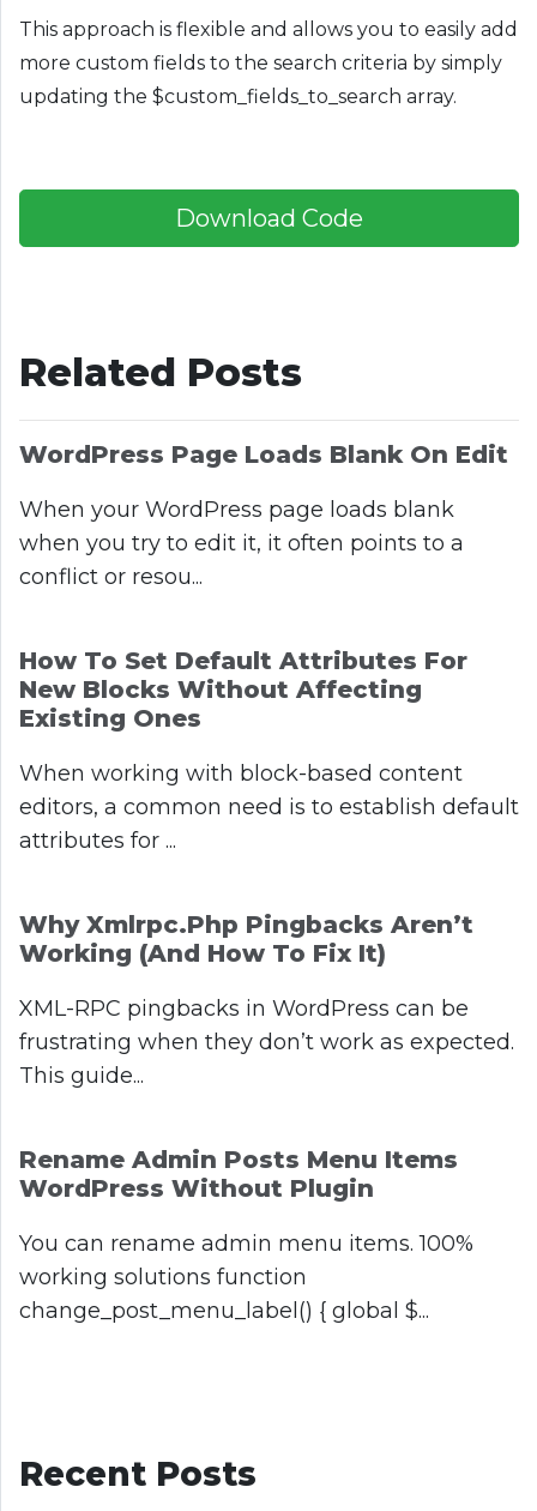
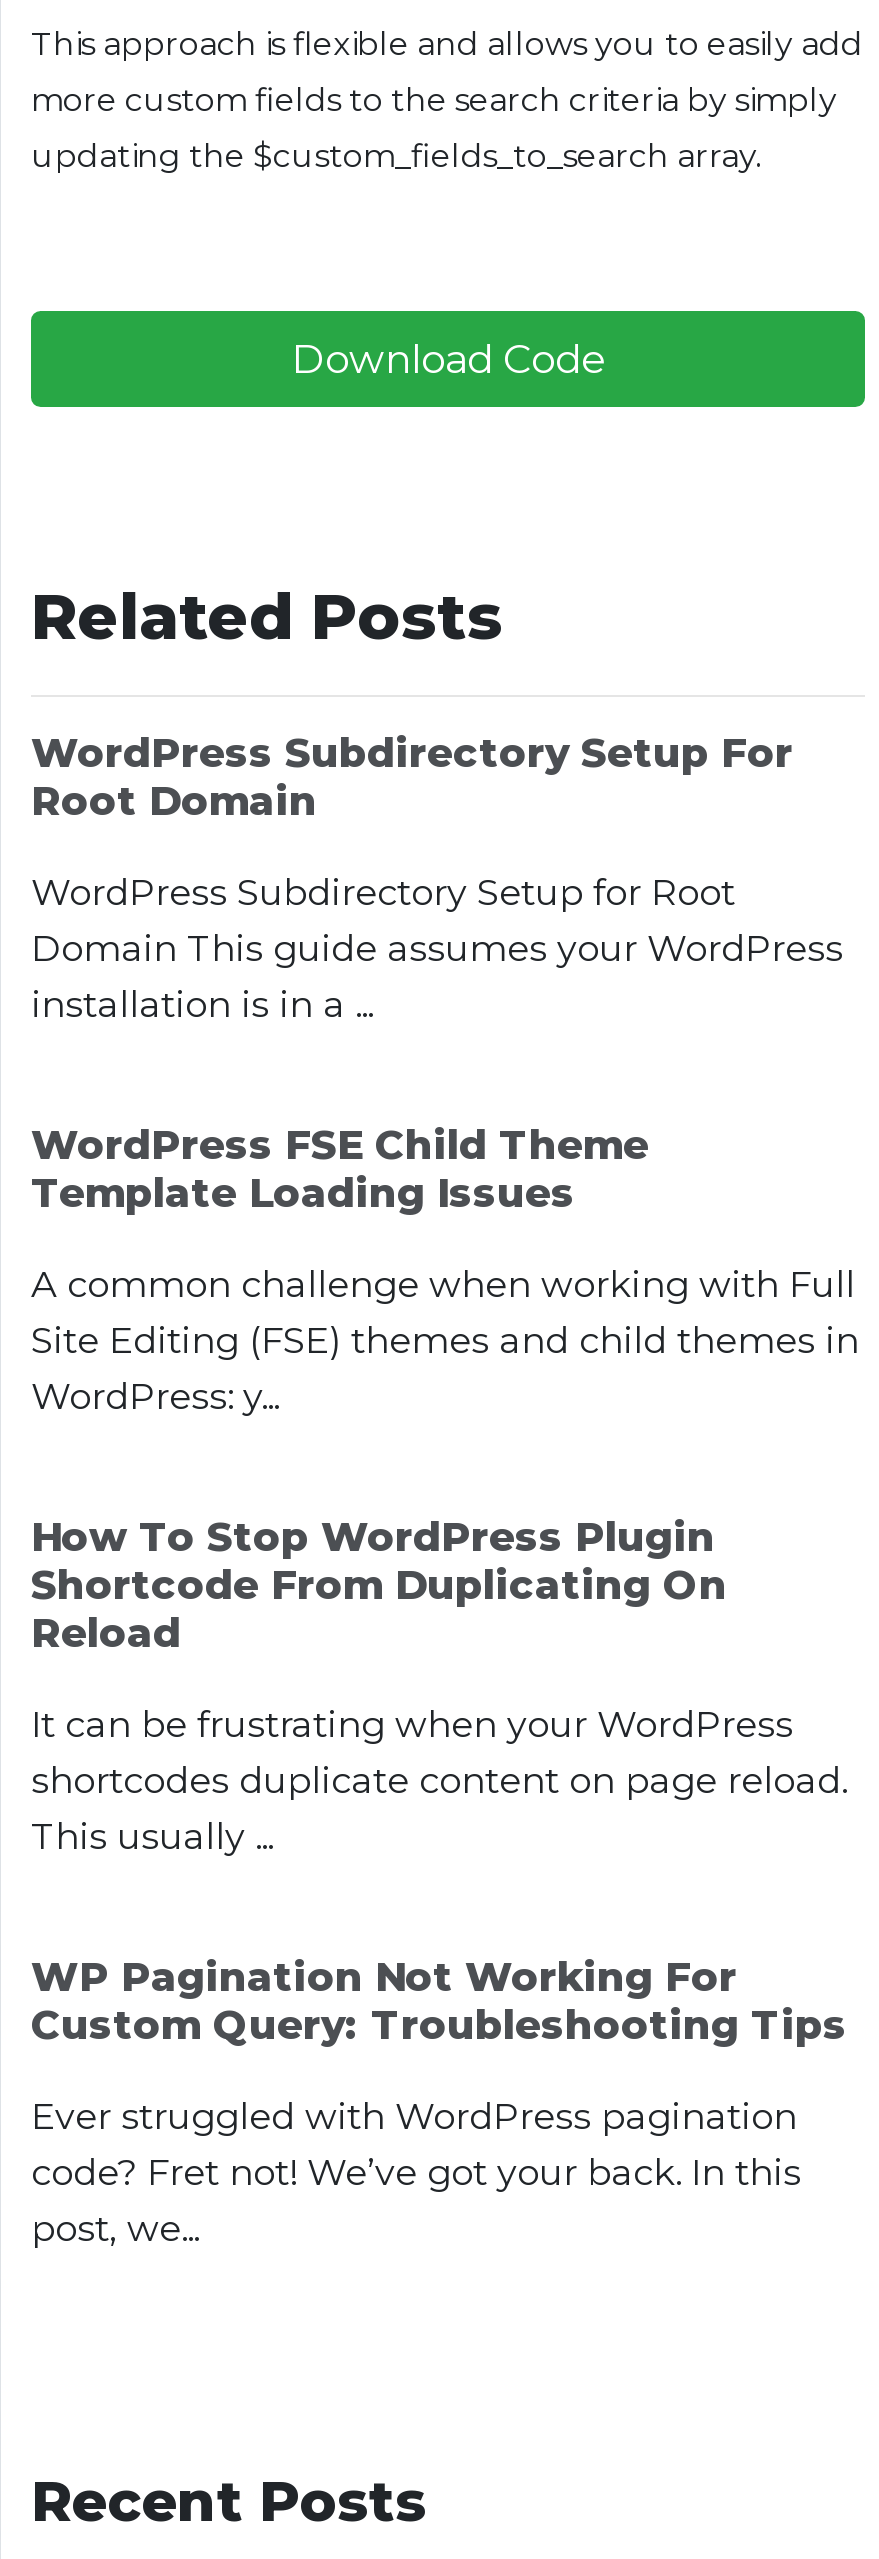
- WordPress Page Loads Blank On Edit
+ WordPress Subdirectory Setup For
+ Root Domain

- When your WordPress page loads blank
- when you try to edit it, it often points to a
- conflict or resou...
+ WordPress Subdirectory Setup for Root
+ Domain This guide assumes your WordPress
+ installation is in a ...

- How To Set Default Attributes For
- New Blocks Without Affecting
- Existing Ones
+ WordPress FSE Child Theme
+ Template Loading Issues

- When working with block-based content
- editors, a common need is to establish default
- attributes for ...
+ A common challenge when working with Full
+ Site Editing (FSE) themes and child themes in
+ WordPress: y...

- Why Xmlrpc.php Pingbacks Aren’t
- Working (And How To Fix It)
+ How To Stop WordPress Plugin
+ Shortcode From Duplicating On
+ Reload

- XML-RPC pingbacks in WordPress can be
- frustrating when they don’t work as expected.
- This guide...
+ It can be frustrating when your WordPress
+ shortcodes duplicate content on page reload.
+ This usually ...

- Rename Admin Posts Menu Items
- WordPress Without Plugin
+ WP Pagination Not Working For
+ Custom Query: Troubleshooting Tips

- You can rename admin menu items. 100%
- working solutions function
- change_post_menu_label() { global $...
+ Ever struggled with WordPress pagination
+ code? Fret not! We’ve got your back. In this
+ post, we...
